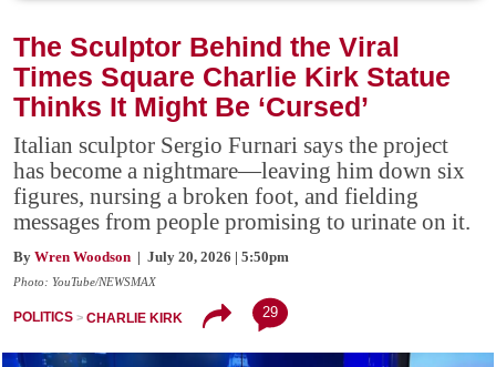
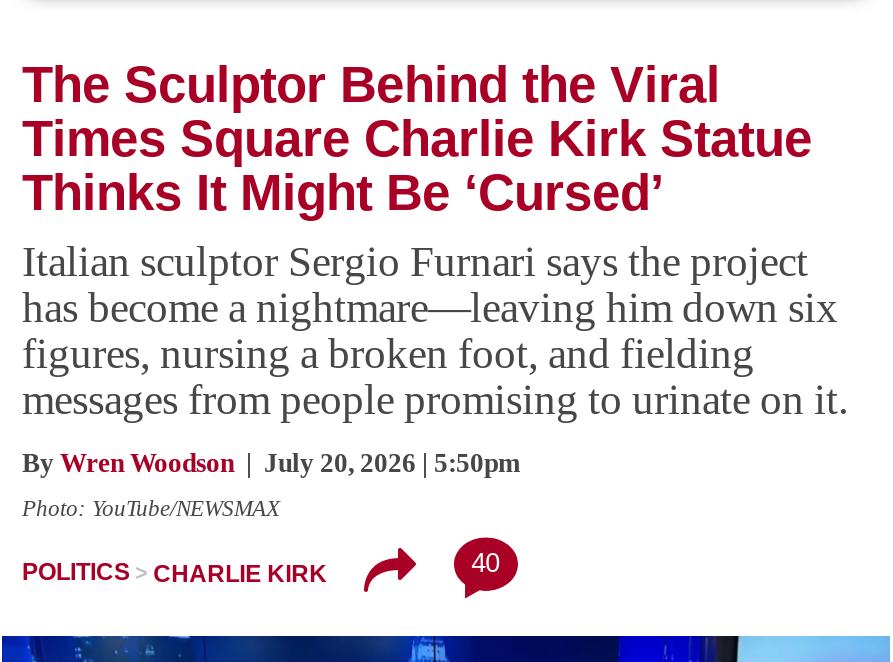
- 29
+ 40
